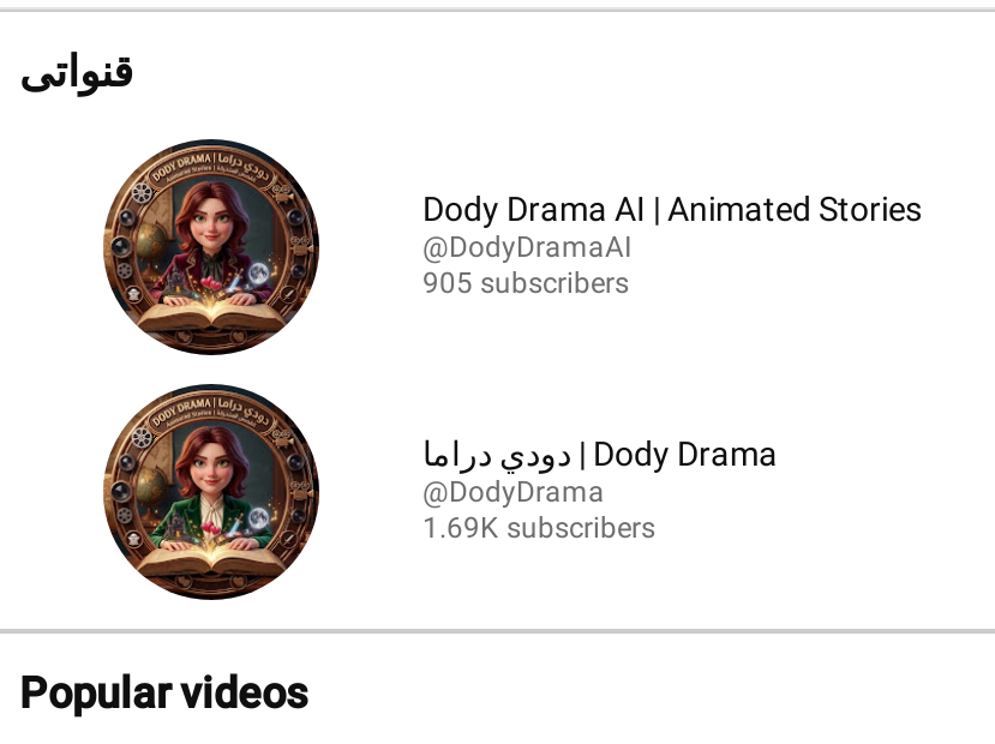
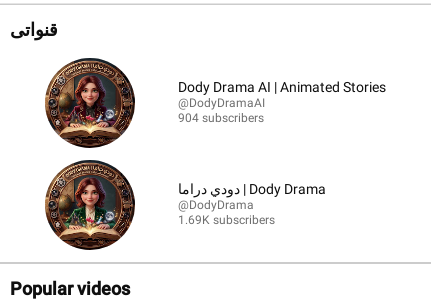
- 905 subscribers
+ 904 subscribers
